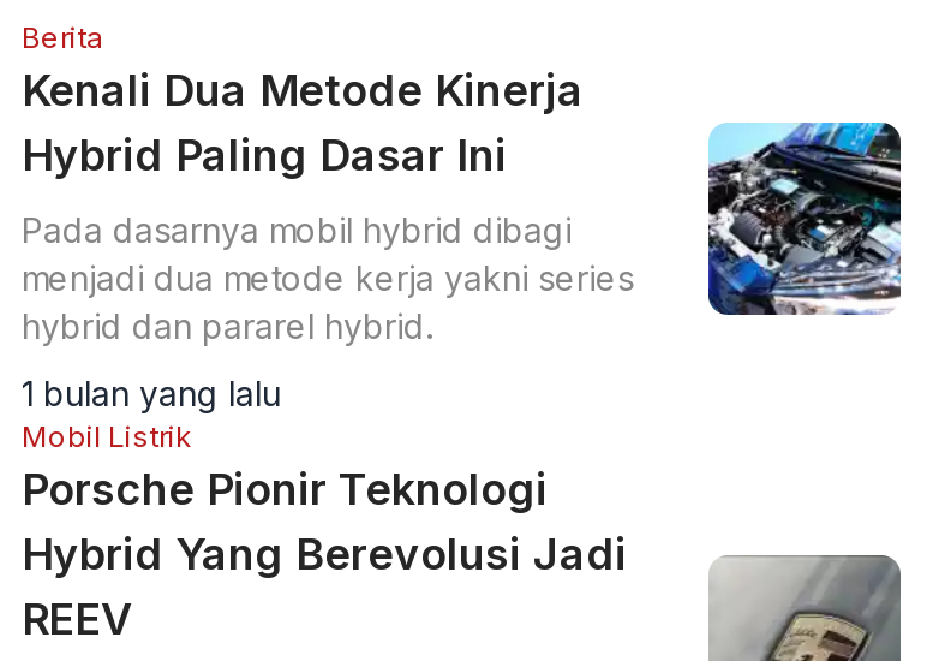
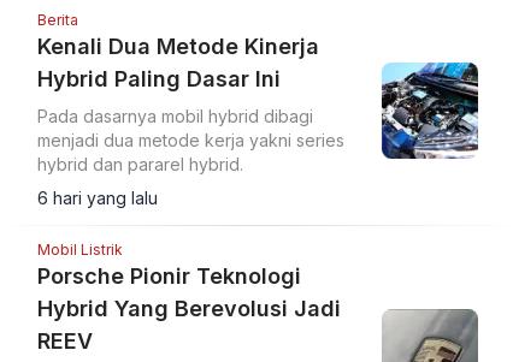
- 1 bulan yang lalu
+ 6 hari yang lalu
